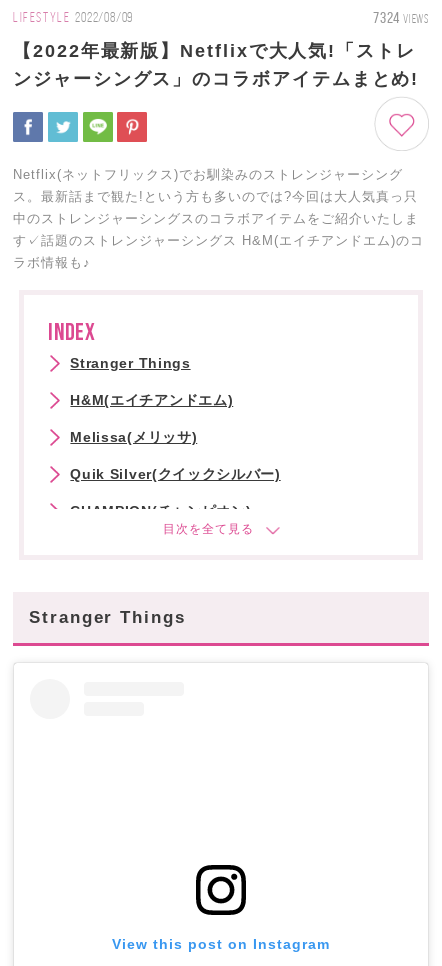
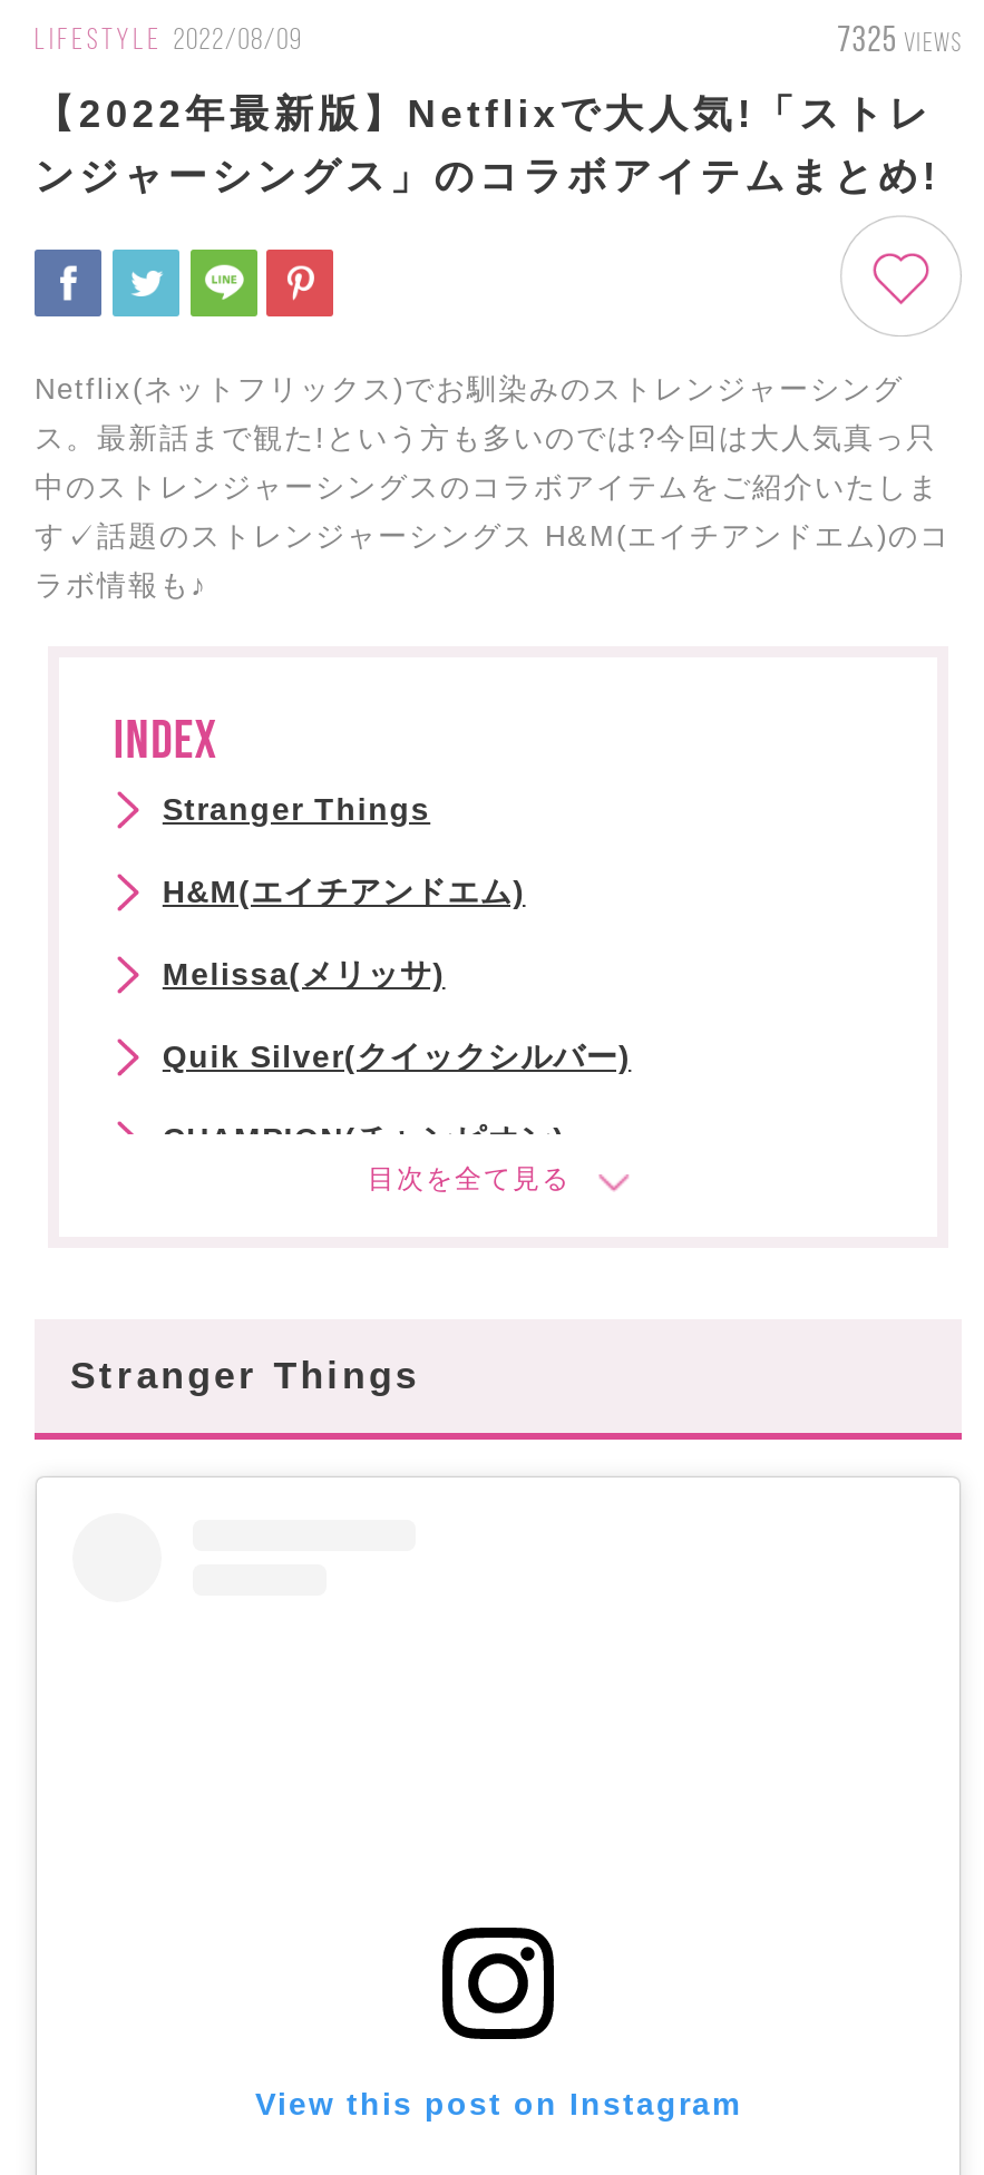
- 7324 VIEWS
+ 7325 VIEWS
